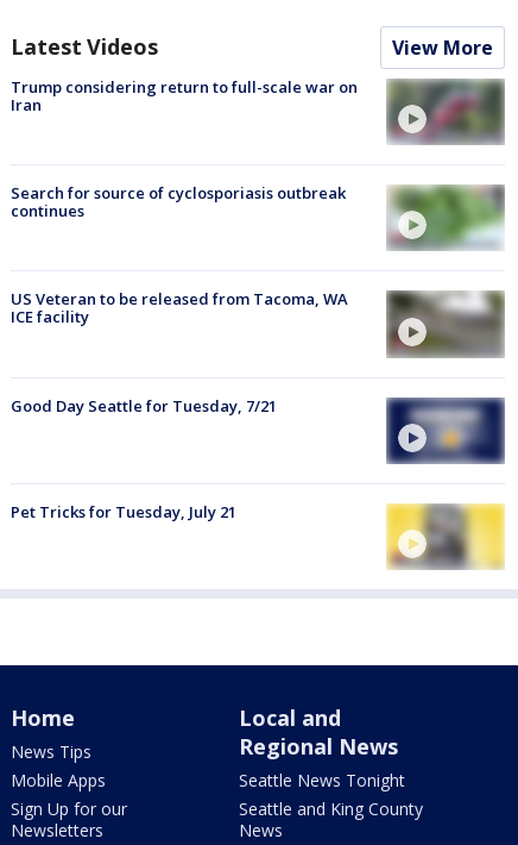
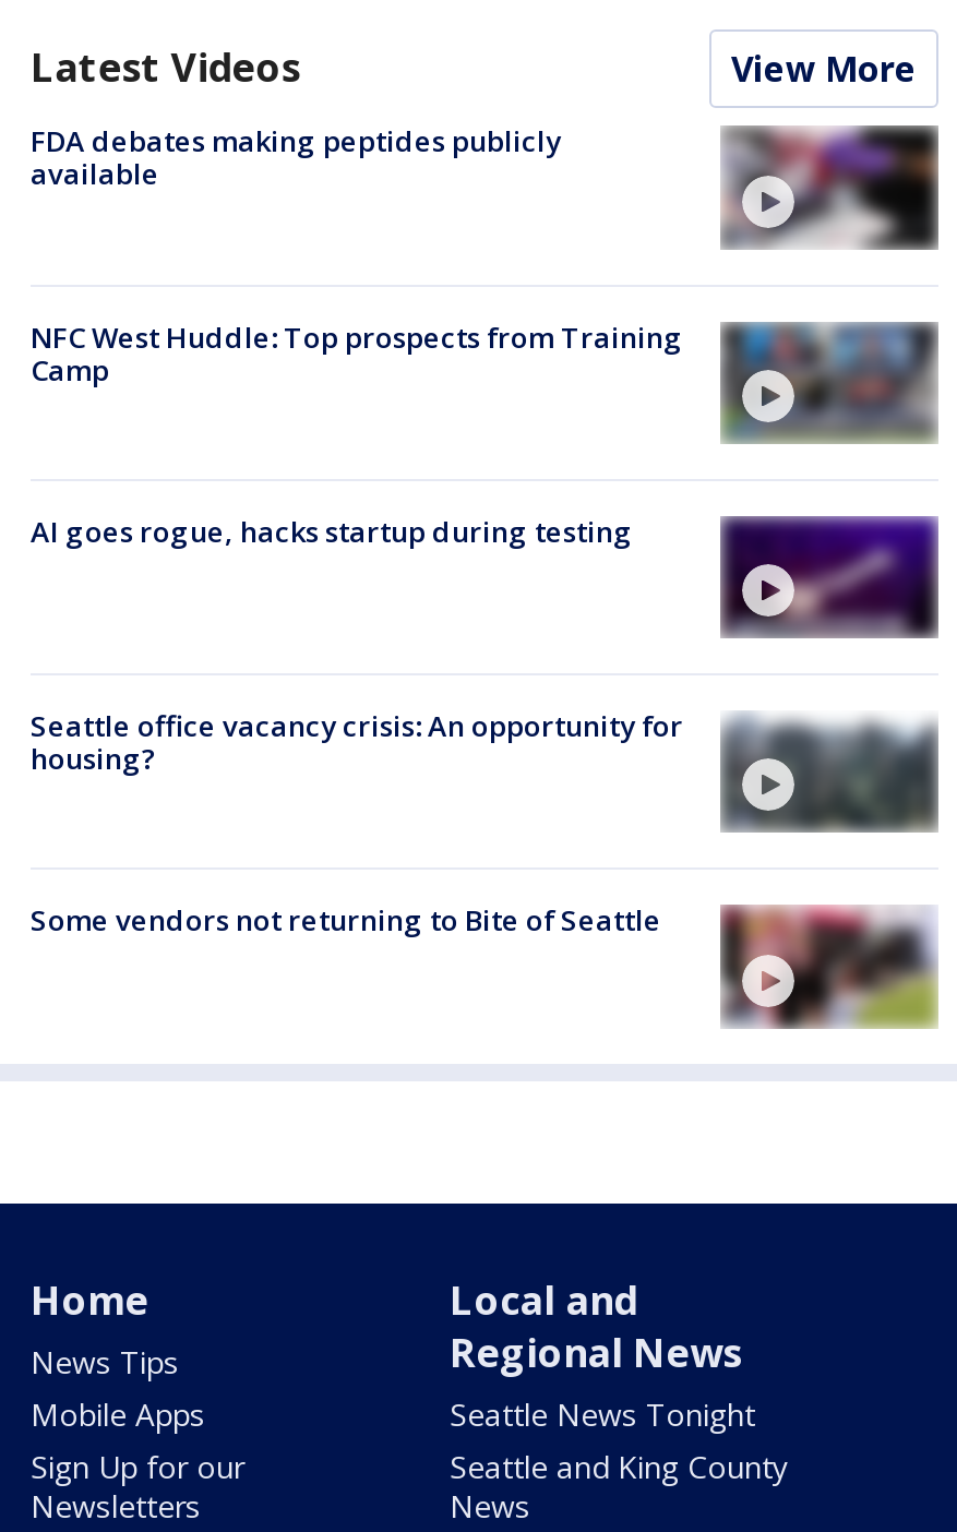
- Trump considering return to full-scale war on
- Iran
+ FDA debates making peptides publicly
+ available

- [image]
+ [image]

- [image]
- Search for source of cyclosporiasis outbreak
- continues
+ [image]
+ NFC West Huddle: Top prospects from Training
+ Camp

- US Veteran to be released from Tacoma, WA
- ICE facility
+ AI goes rogue, hacks startup during testing

- [image]
+ [image]

- Good Day Seattle for Tuesday, 7/21
+ Seattle office vacancy crisis: An opportunity for
+ housing?

- [image]
+ [image]

- Pet Tricks for Tuesday, July 21
+ Some vendors not returning to Bite of Seattle

- [image]
+ [image]
